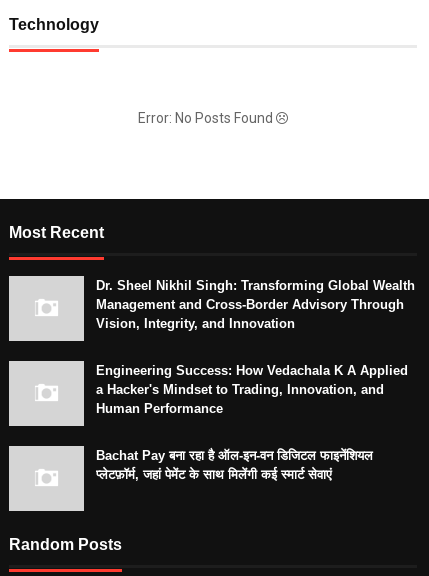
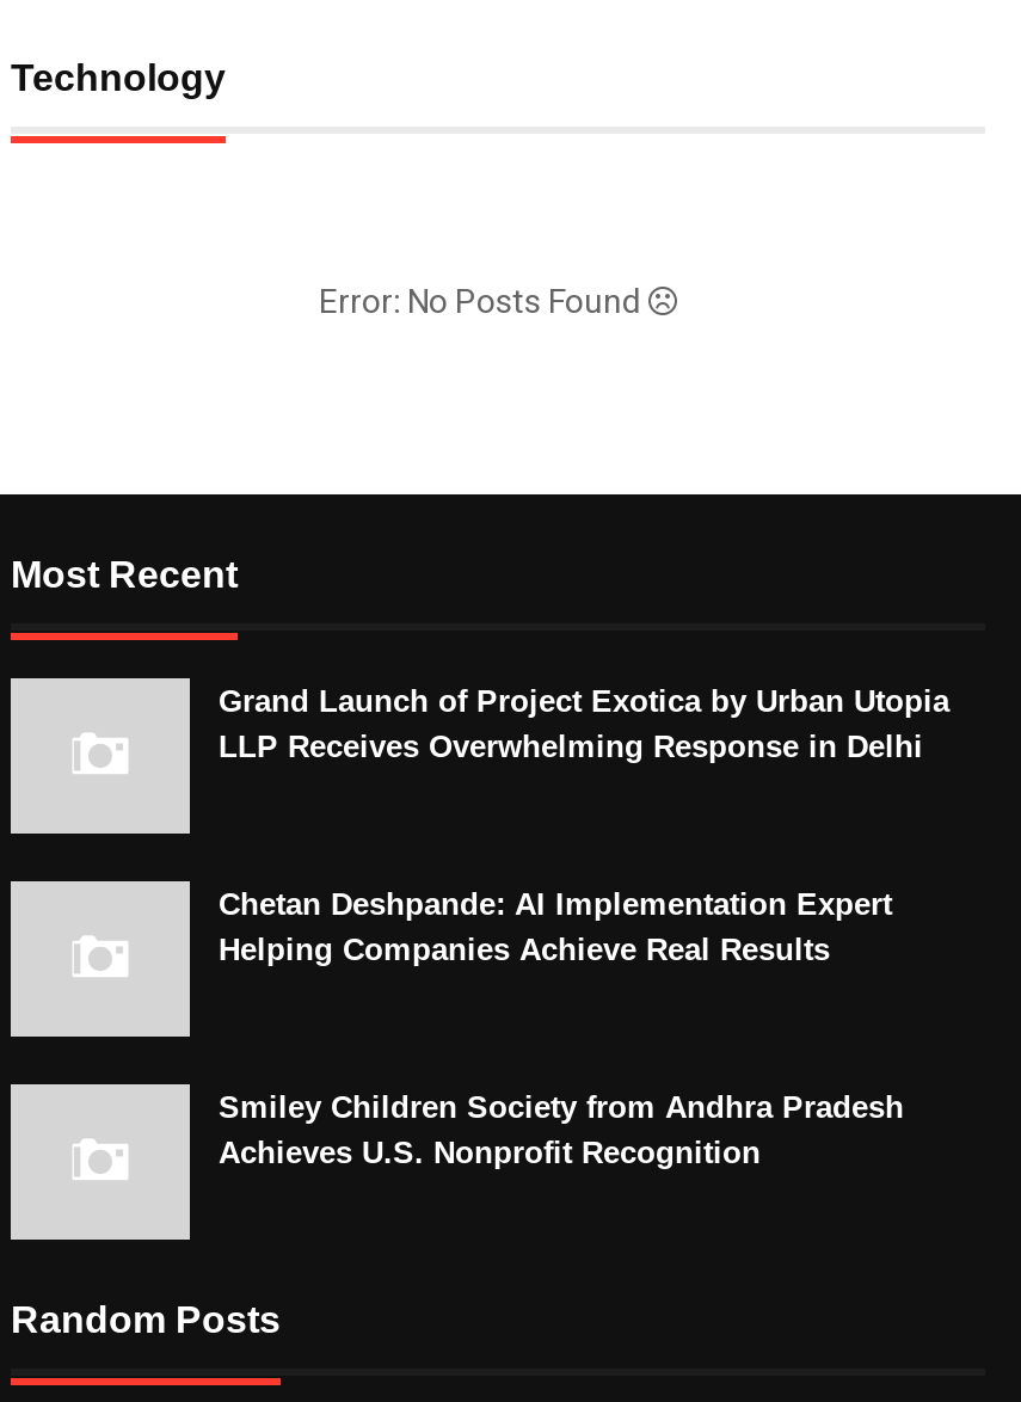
- Dr. Sheel Nikhil Singh: Transforming Global Wealth
- Management and Cross-Border Advisory Through
- Vision, Integrity, and Innovation
+ Grand Launch of Project Exotica by Urban Utopia
+ LLP Receives Overwhelming Response in Delhi

- Engineering Success: How Vedachala K A Applied
- a Hacker's Mindset to Trading, Innovation, and
- Human Performance
+ Chetan Deshpande: AI Implementation Expert
+ Helping Companies Achieve Real Results

- Bachat Pay बना रहा है ऑल-इन-वन डिजिटल फाइनेंशियल
- प्लेटफ़ॉर्म, जहां पेमेंट के साथ मिलेंगी कई स्मार्ट सेवाएं
+ Smiley Children Society from Andhra Pradesh
+ Achieves U.S. Nonprofit Recognition
